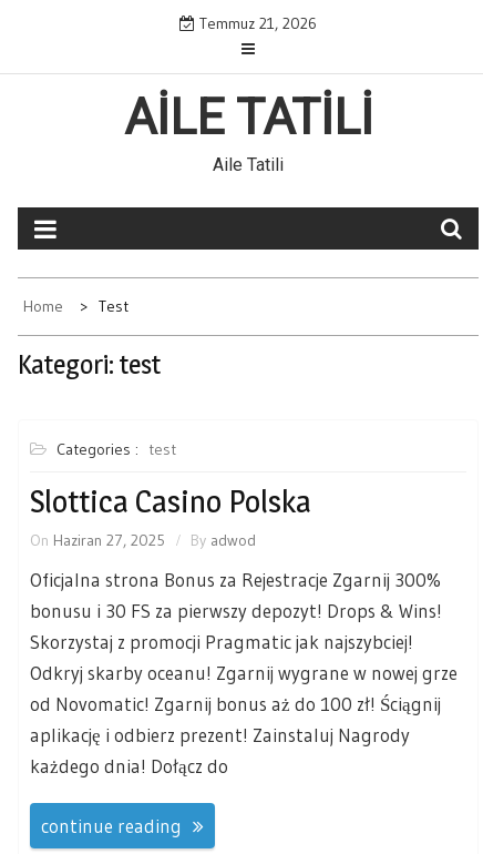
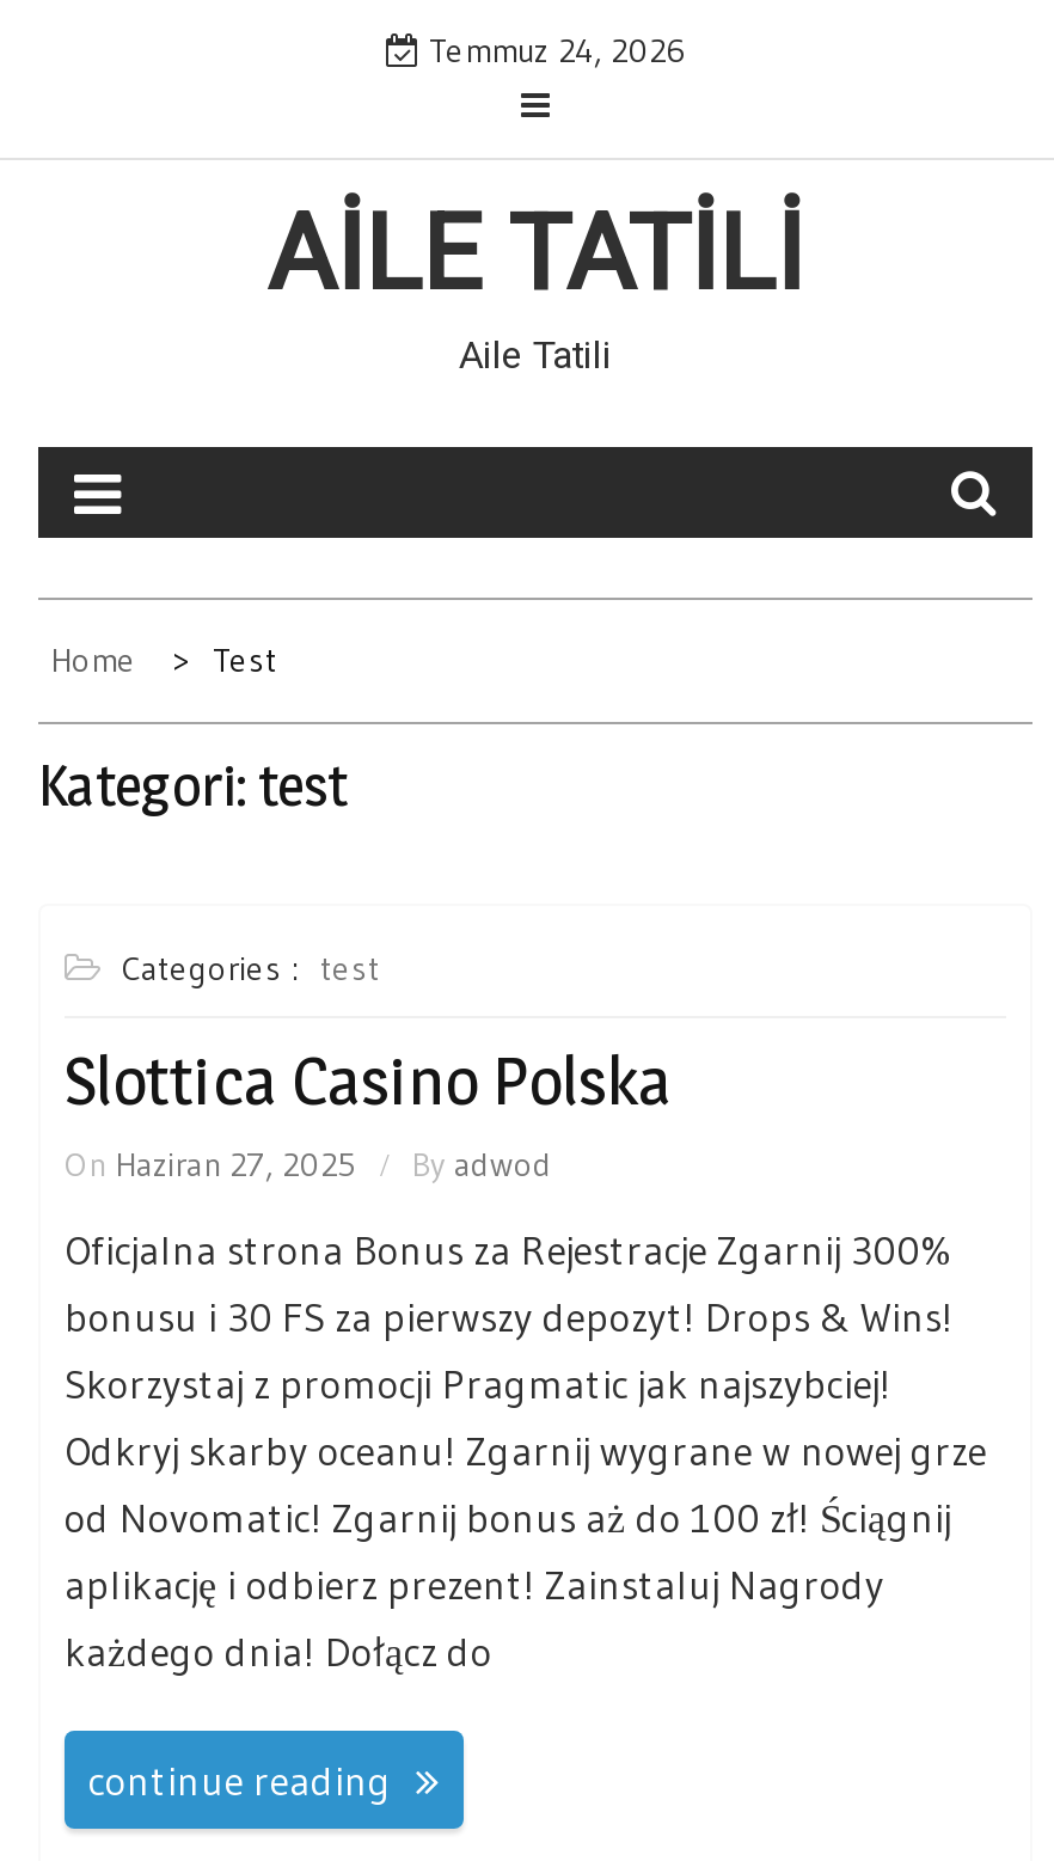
- Temmuz 21, 2026
+ Temmuz 24, 2026
